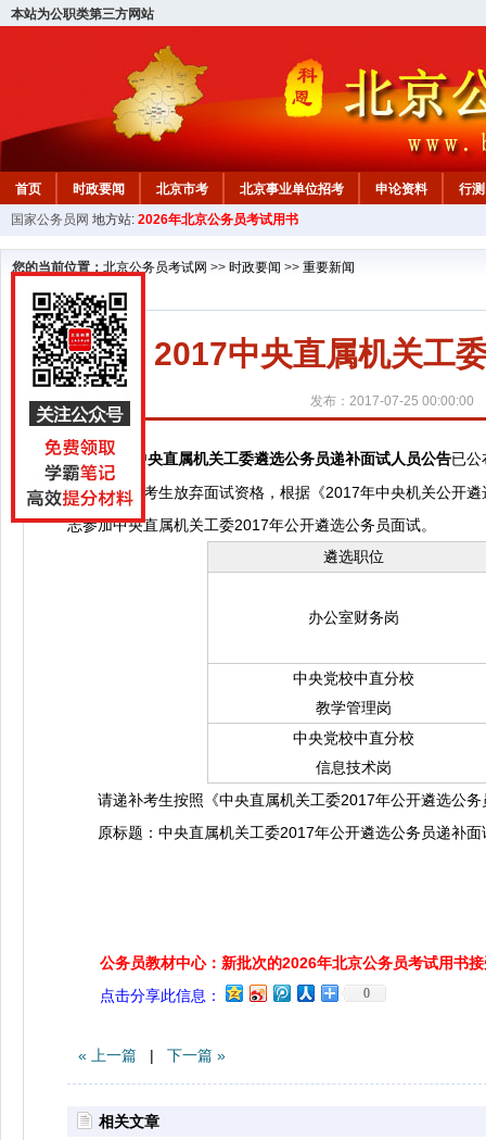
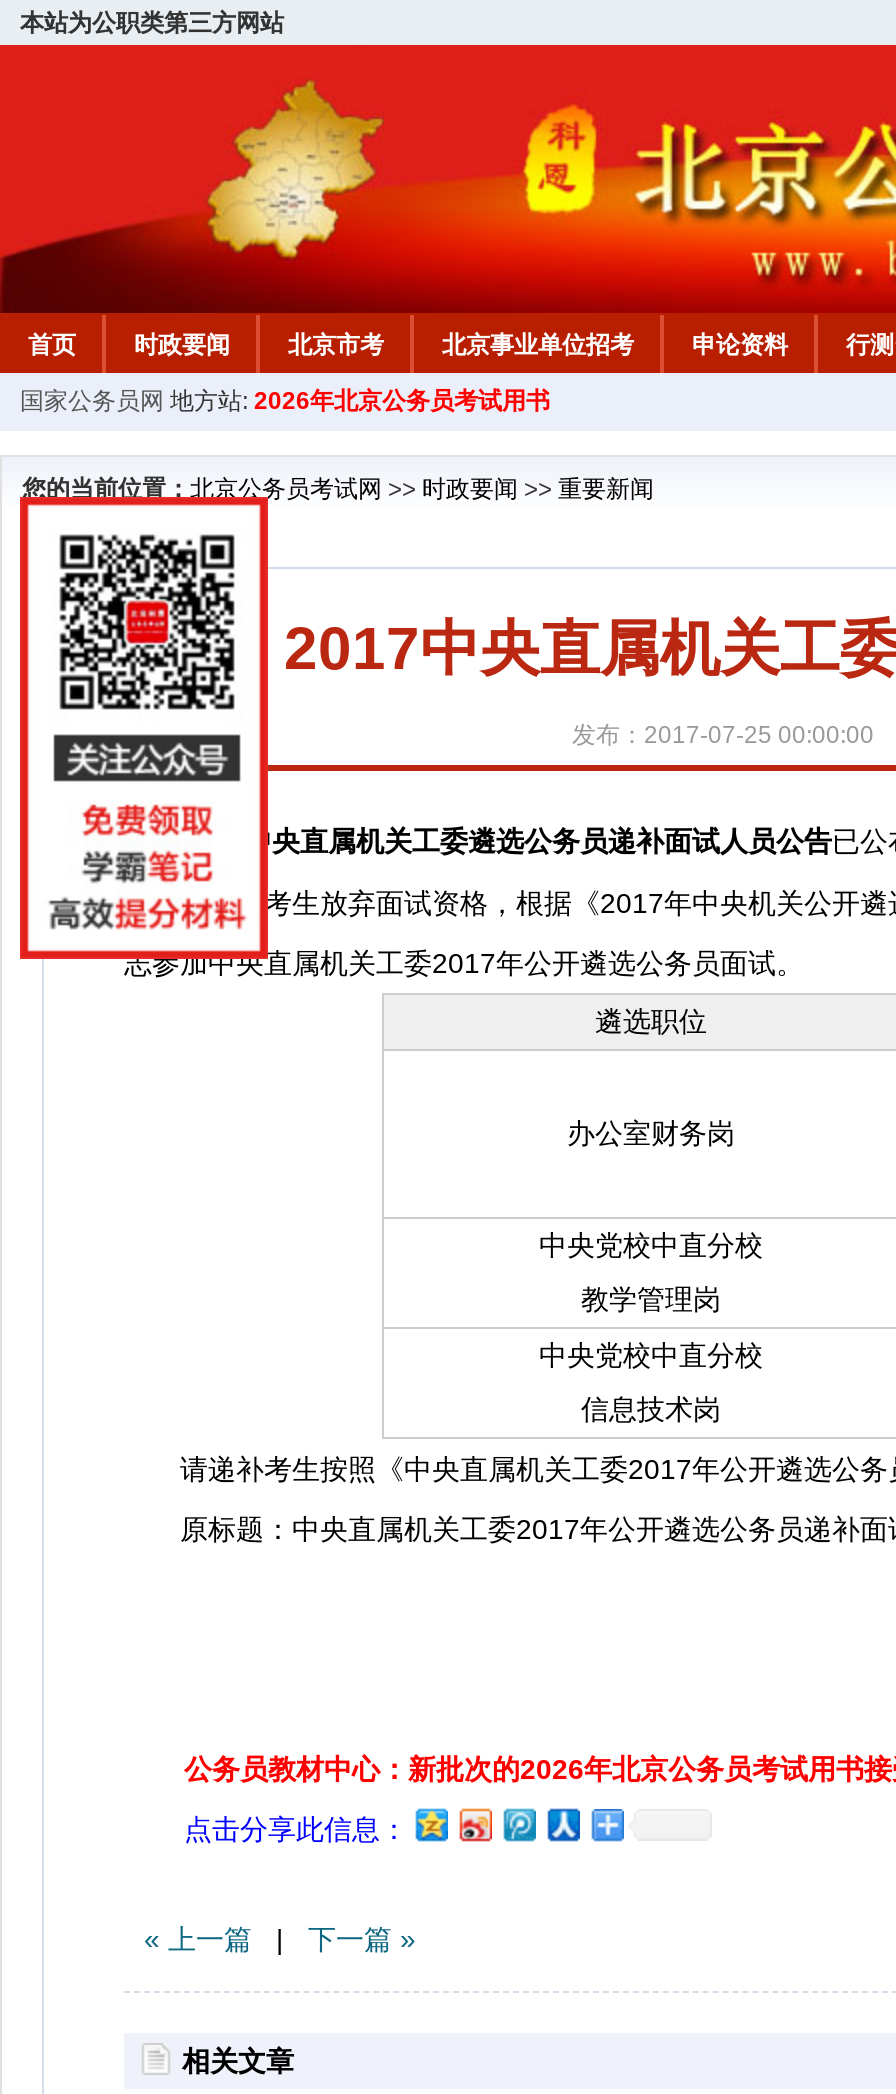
- 0
